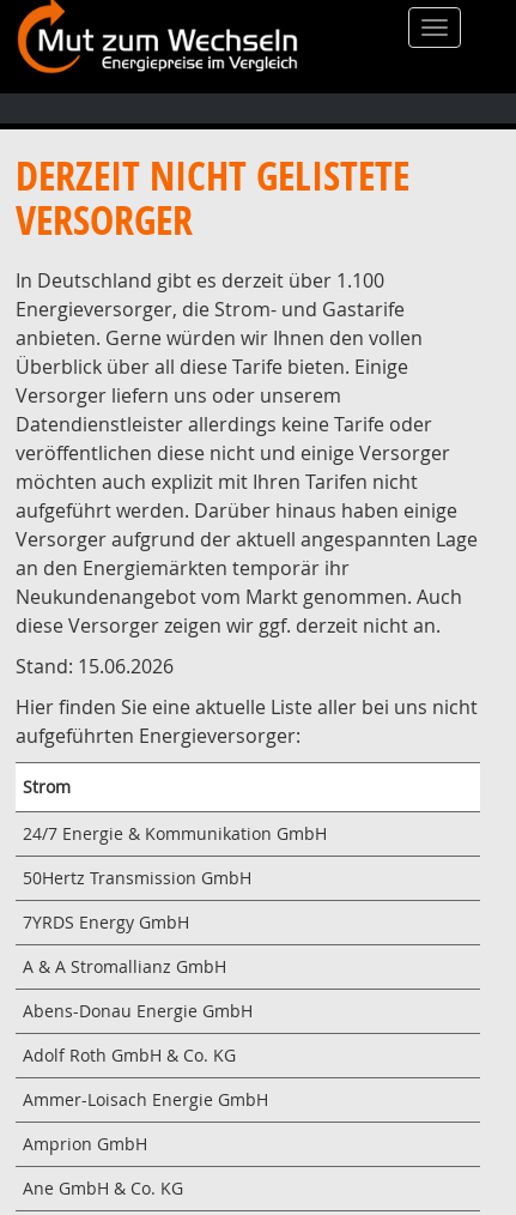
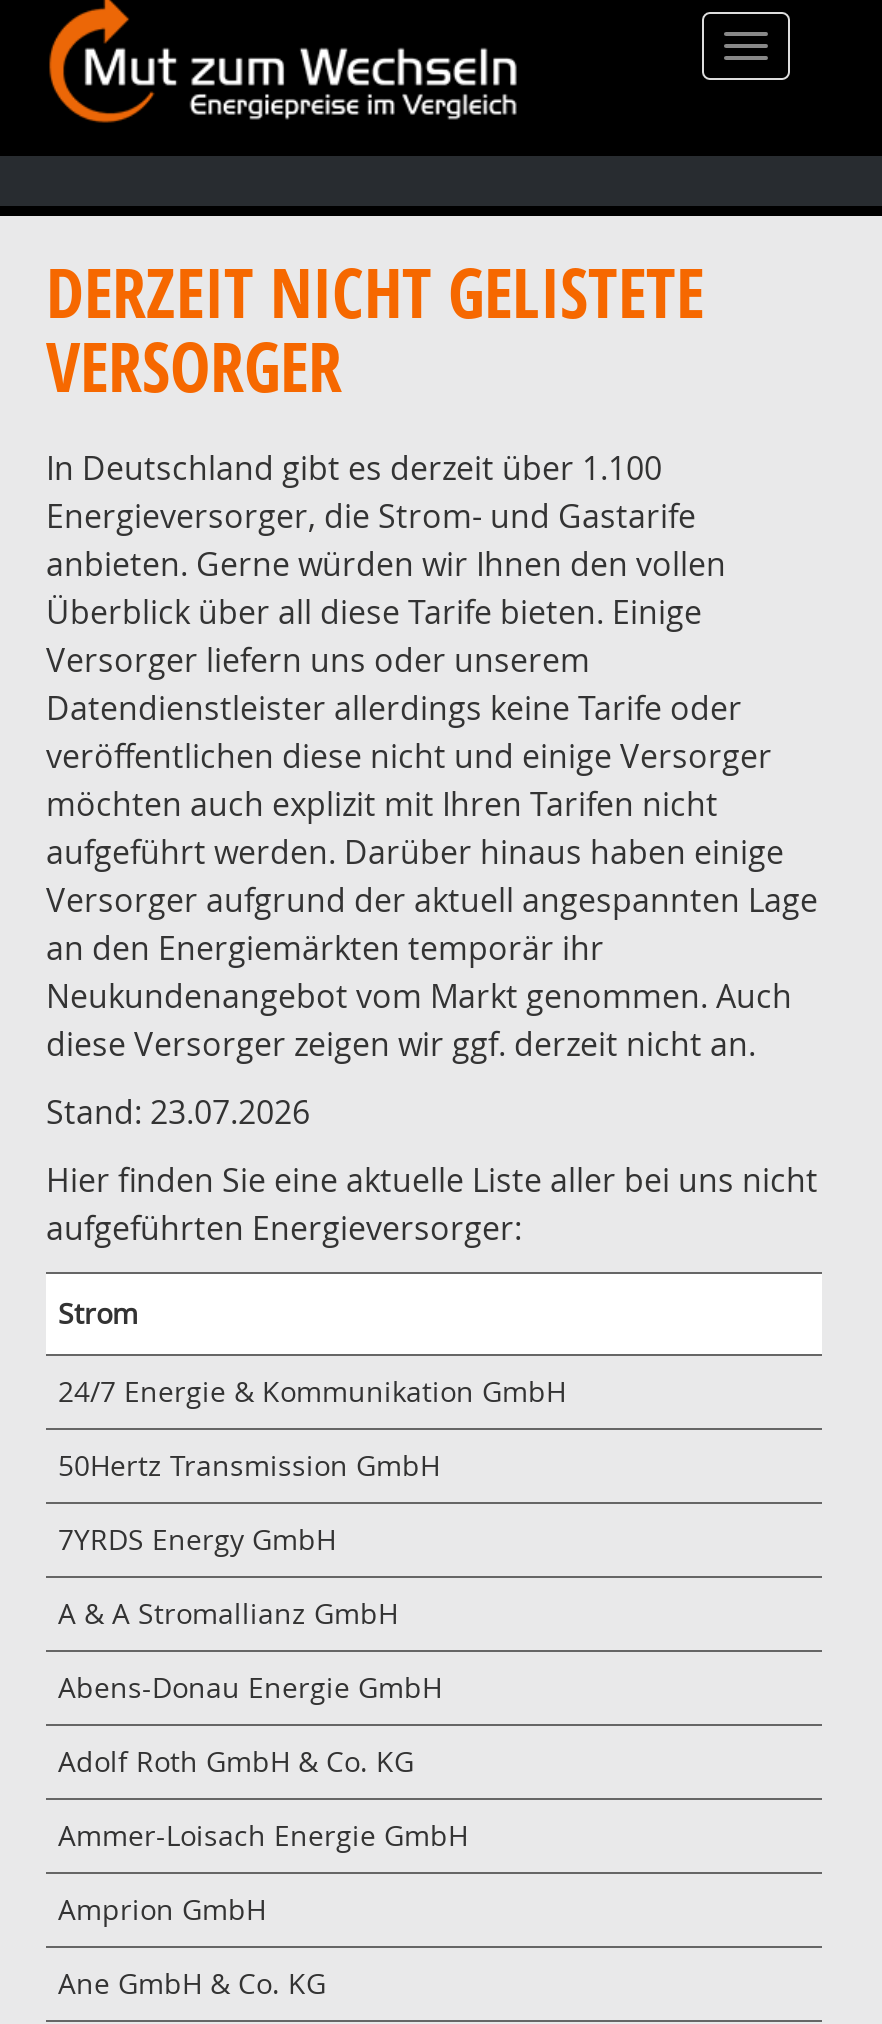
- Stand: 15.06.2026
+ Stand: 23.07.2026
